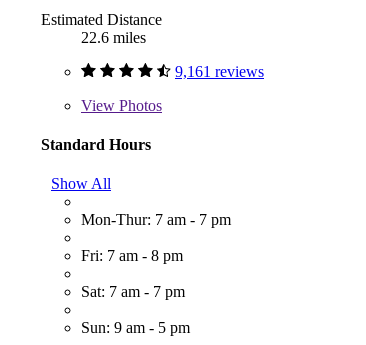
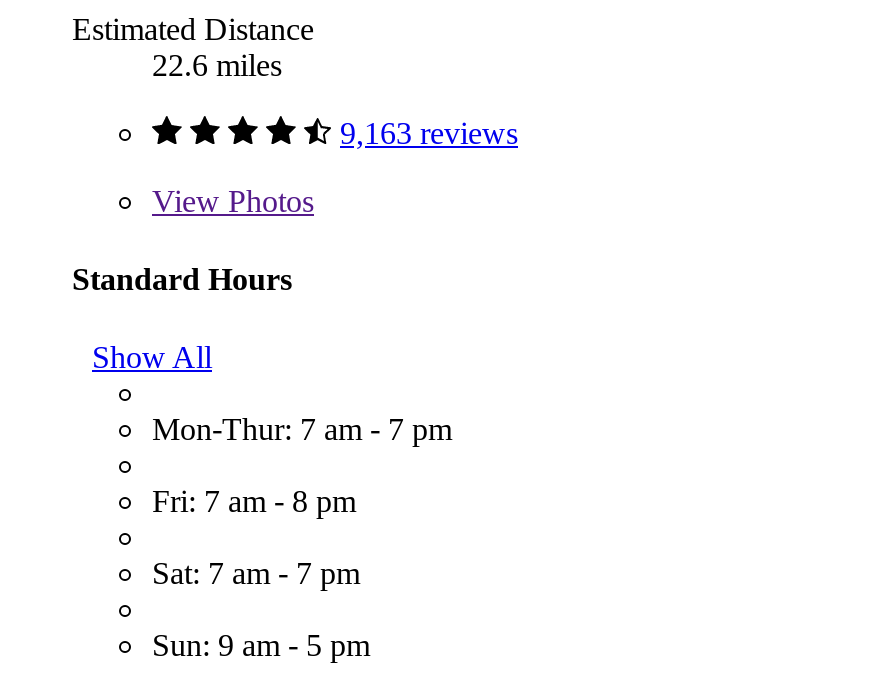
- 9,161 reviews
+ 9,163 reviews
